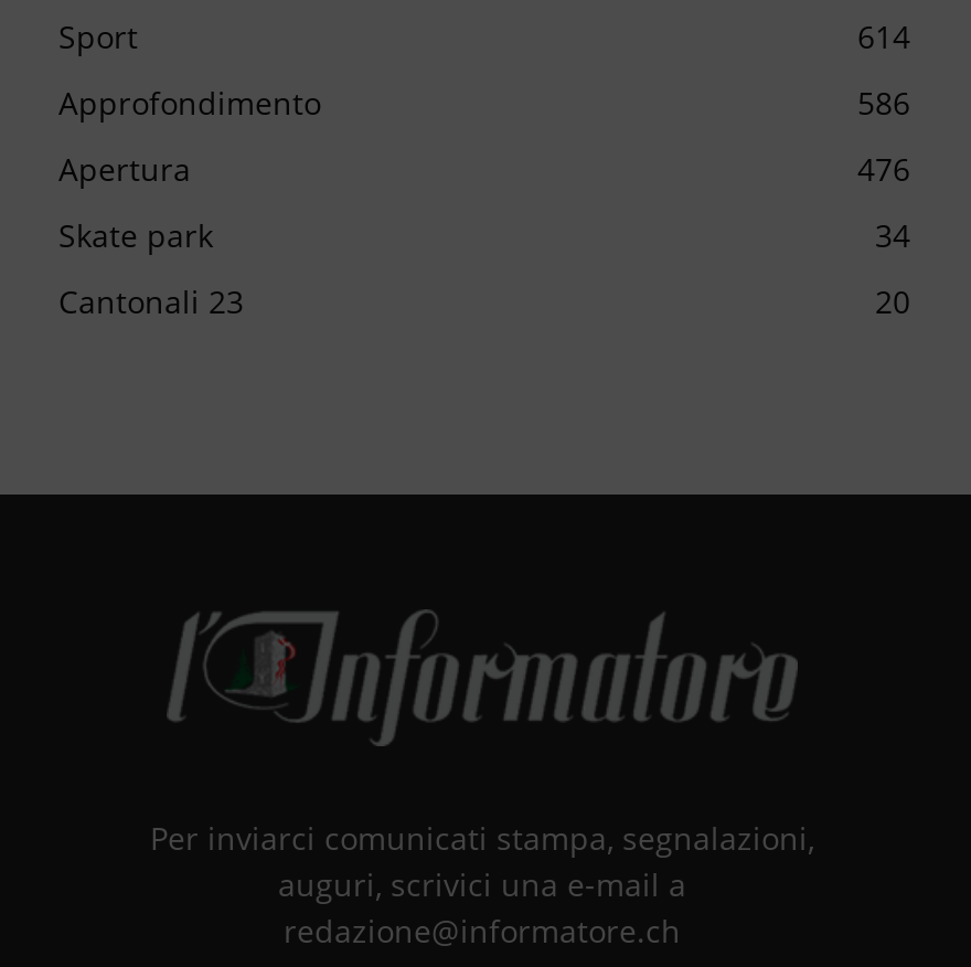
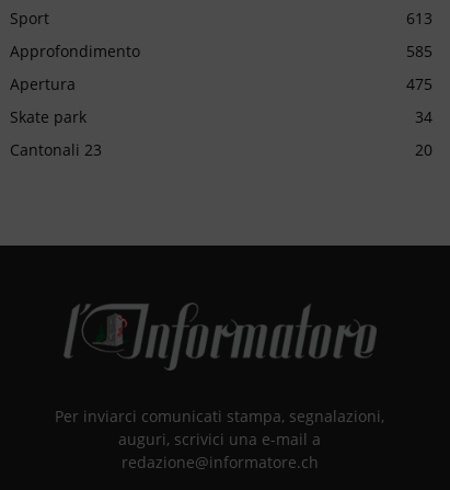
- 614
+ 613

- 586
+ 585

- 476
+ 475
